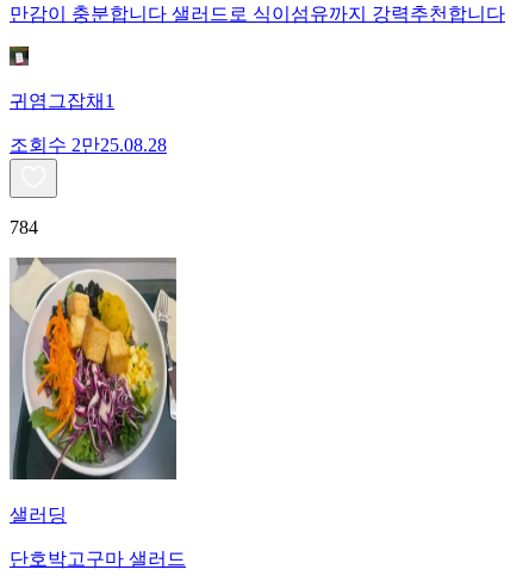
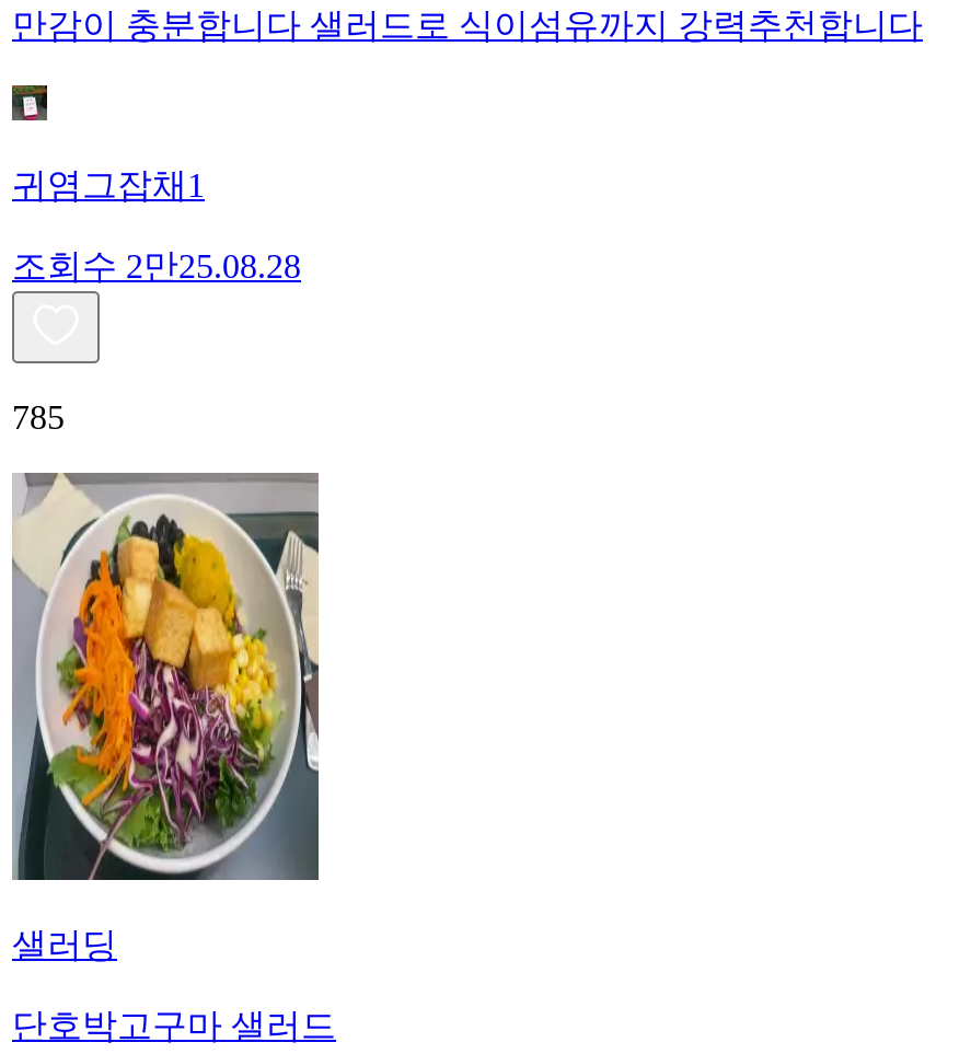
- 784
+ 785
